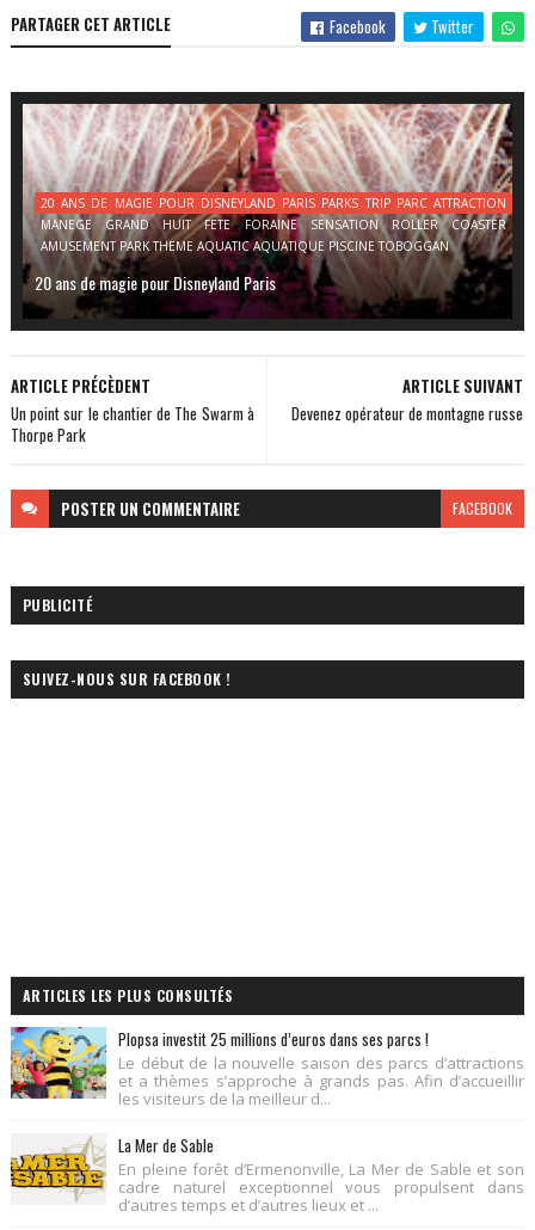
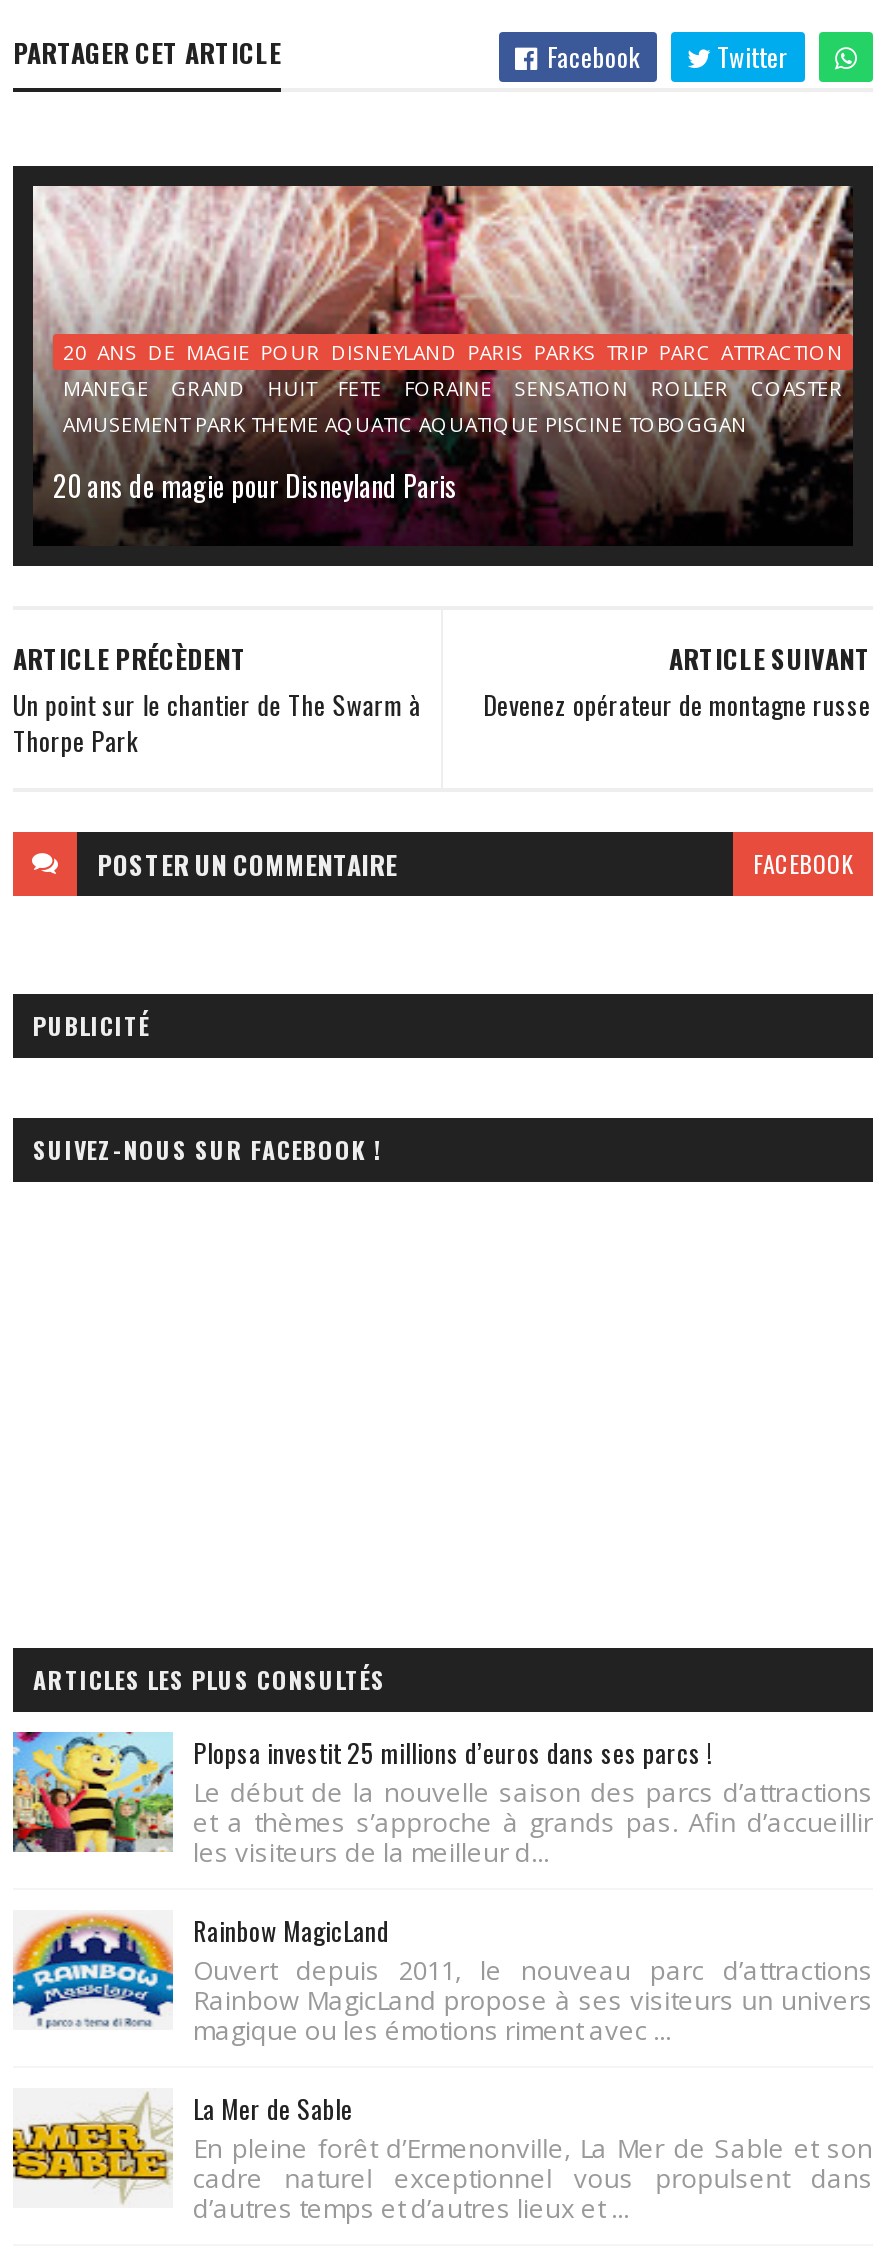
+ [image]
+ Rainbow MagicLand
+ Ouvert depuis 2011, le nouveau parc d’attractions
+ Rainbow MagicLand propose à ses visiteurs un univers
+ magique ou les émotions riment avec ...
